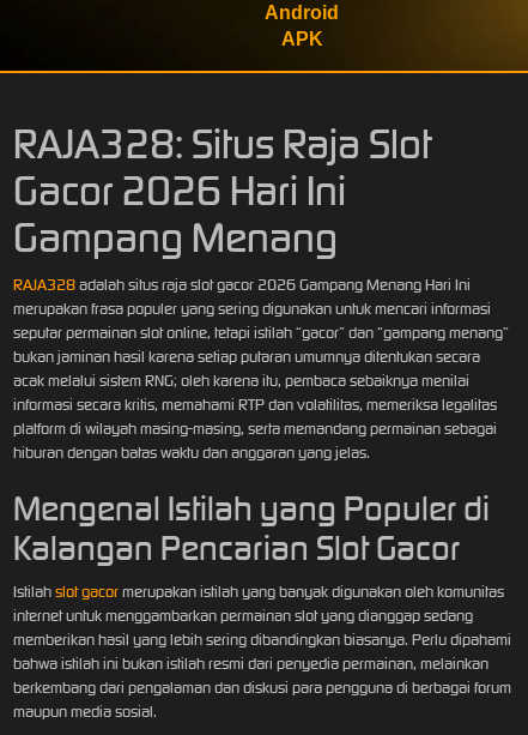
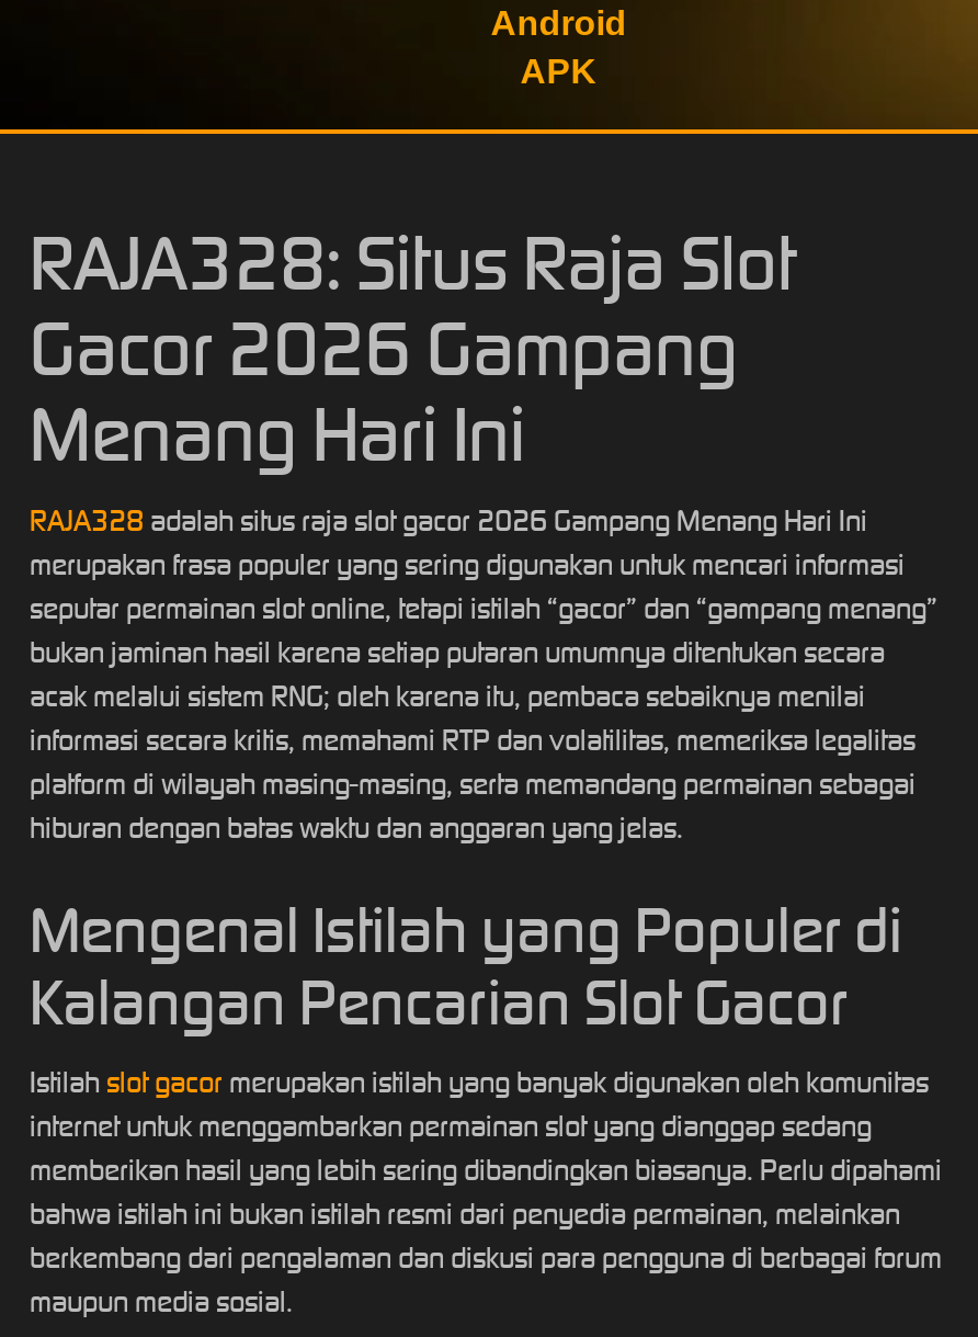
- Gacor 2026 Hari Ini
- Gampang Menang
+ Gacor 2026 Gampang
+ Menang Hari Ini
